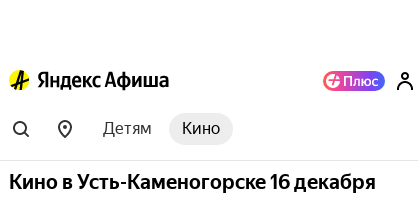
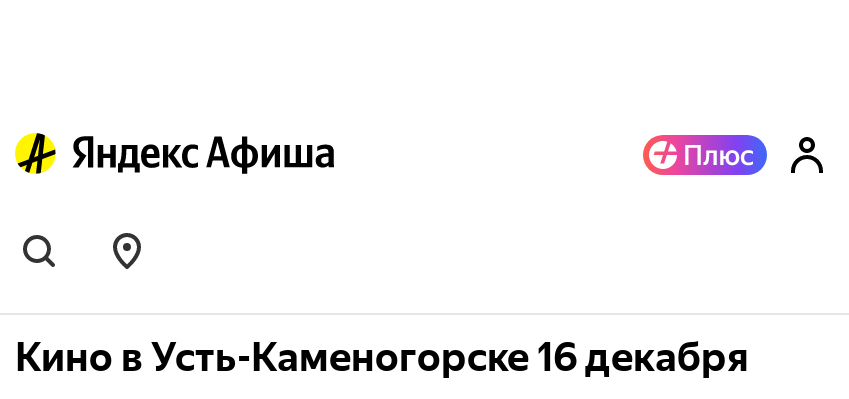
- Детям
- Кино
